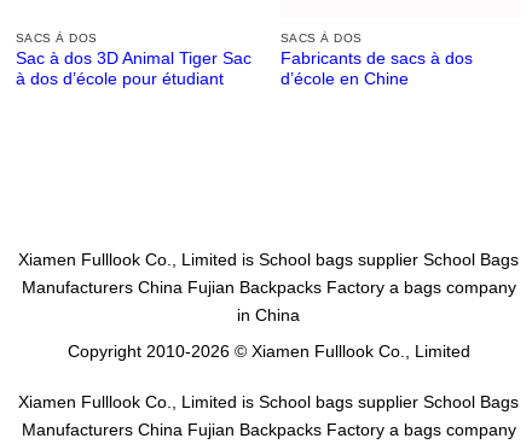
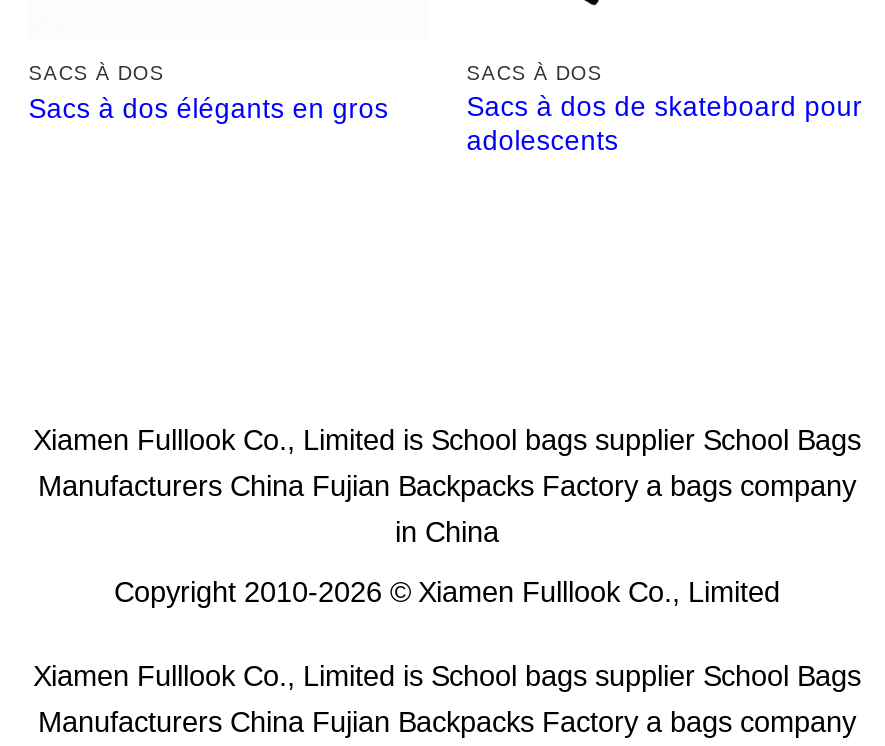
- Sac à dos 3D Animal Tiger Sac
- à dos d’école pour étudiant
+ Sacs à dos élégants en gros

- Fabricants de sacs à dos
- d’école en Chine
+ Sacs à dos de skateboard pour
+ adolescents
